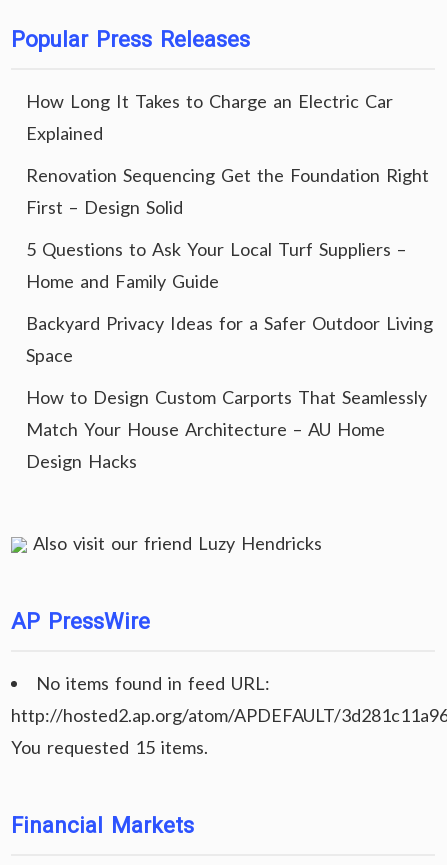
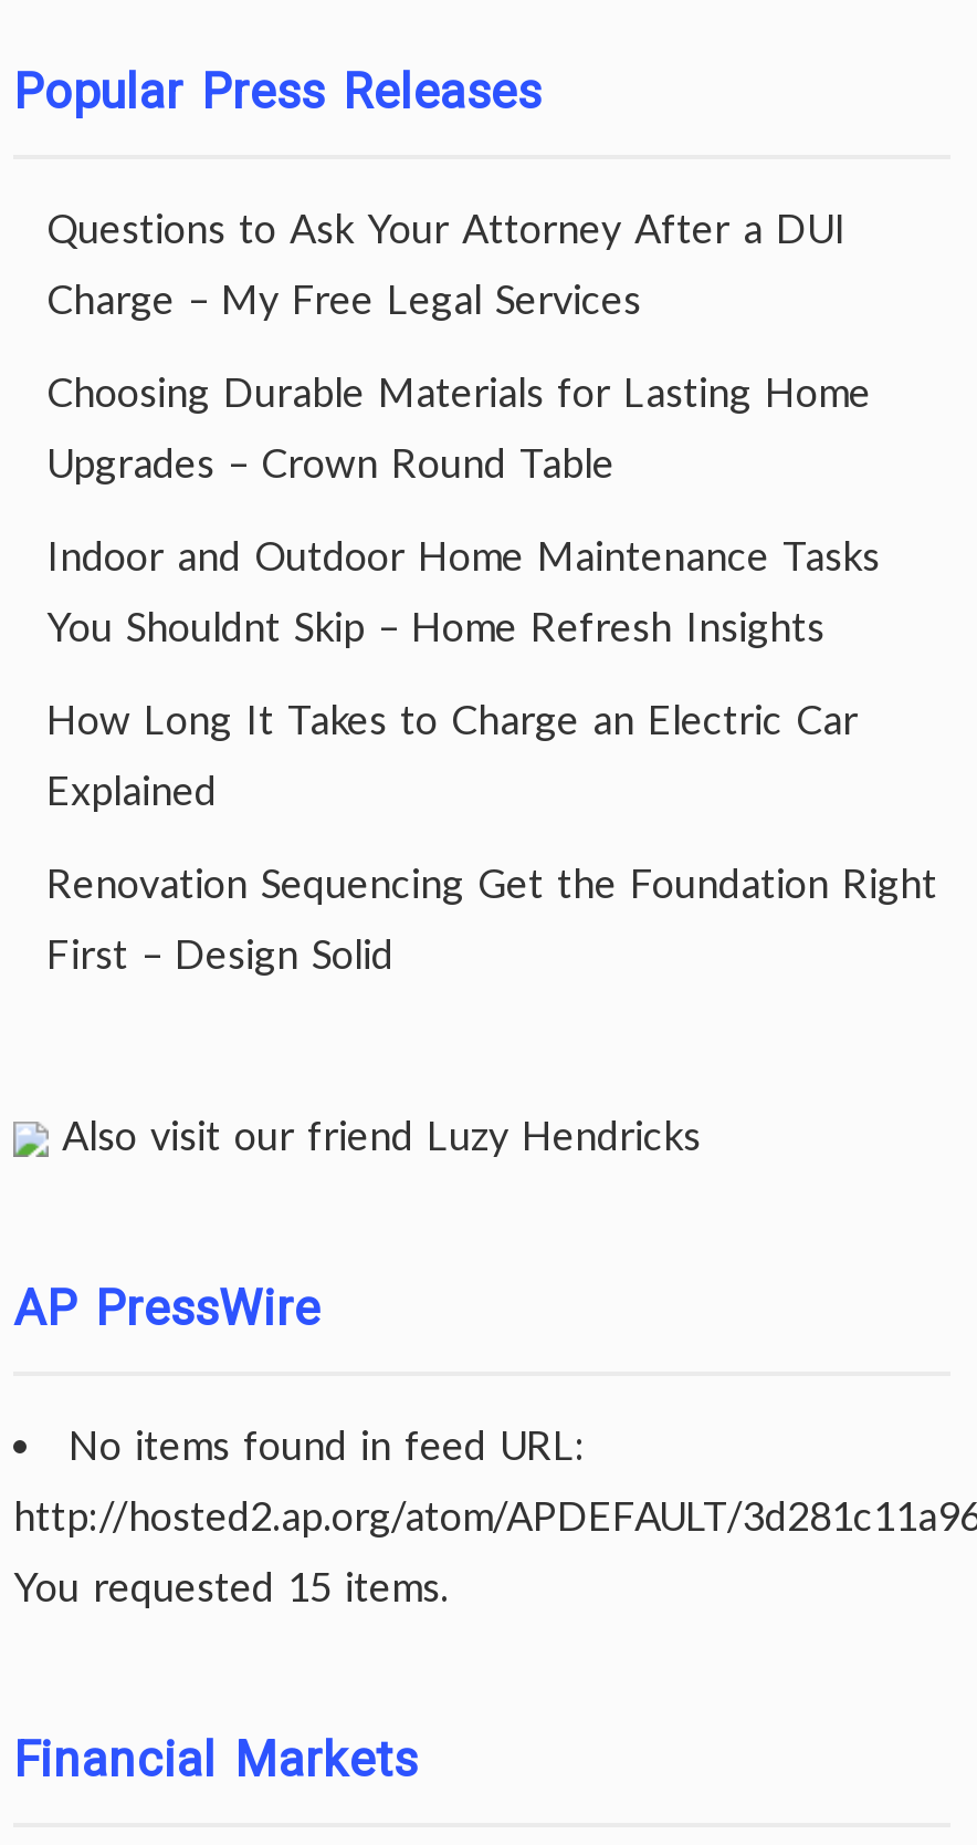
+ Questions to Ask Your Attorney After a DUI
+ Charge – My Free Legal Services
+ Choosing Durable Materials for Lasting Home
+ Upgrades – Crown Round Table
+ Indoor and Outdoor Home Maintenance Tasks
+ You Shouldnt Skip – Home Refresh Insights

moved down: How Long It Takes to Charge an Electric Car | Explained | Renovation Sequencing Get the Foundation Right | First – Design Solid

- 5 Questions to Ask Your Local Turf Suppliers –
- Home and Family Guide
- Backyard Privacy Ideas for a Safer Outdoor Living
- Space
- How to Design Custom Carports That Seamlessly
- Match Your House Architecture – AU Home
- Design Hacks
